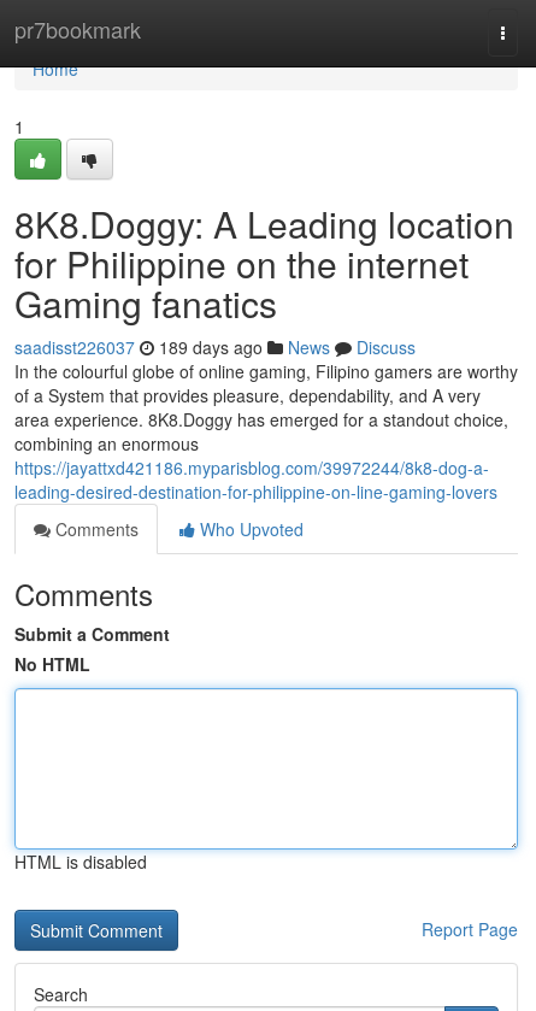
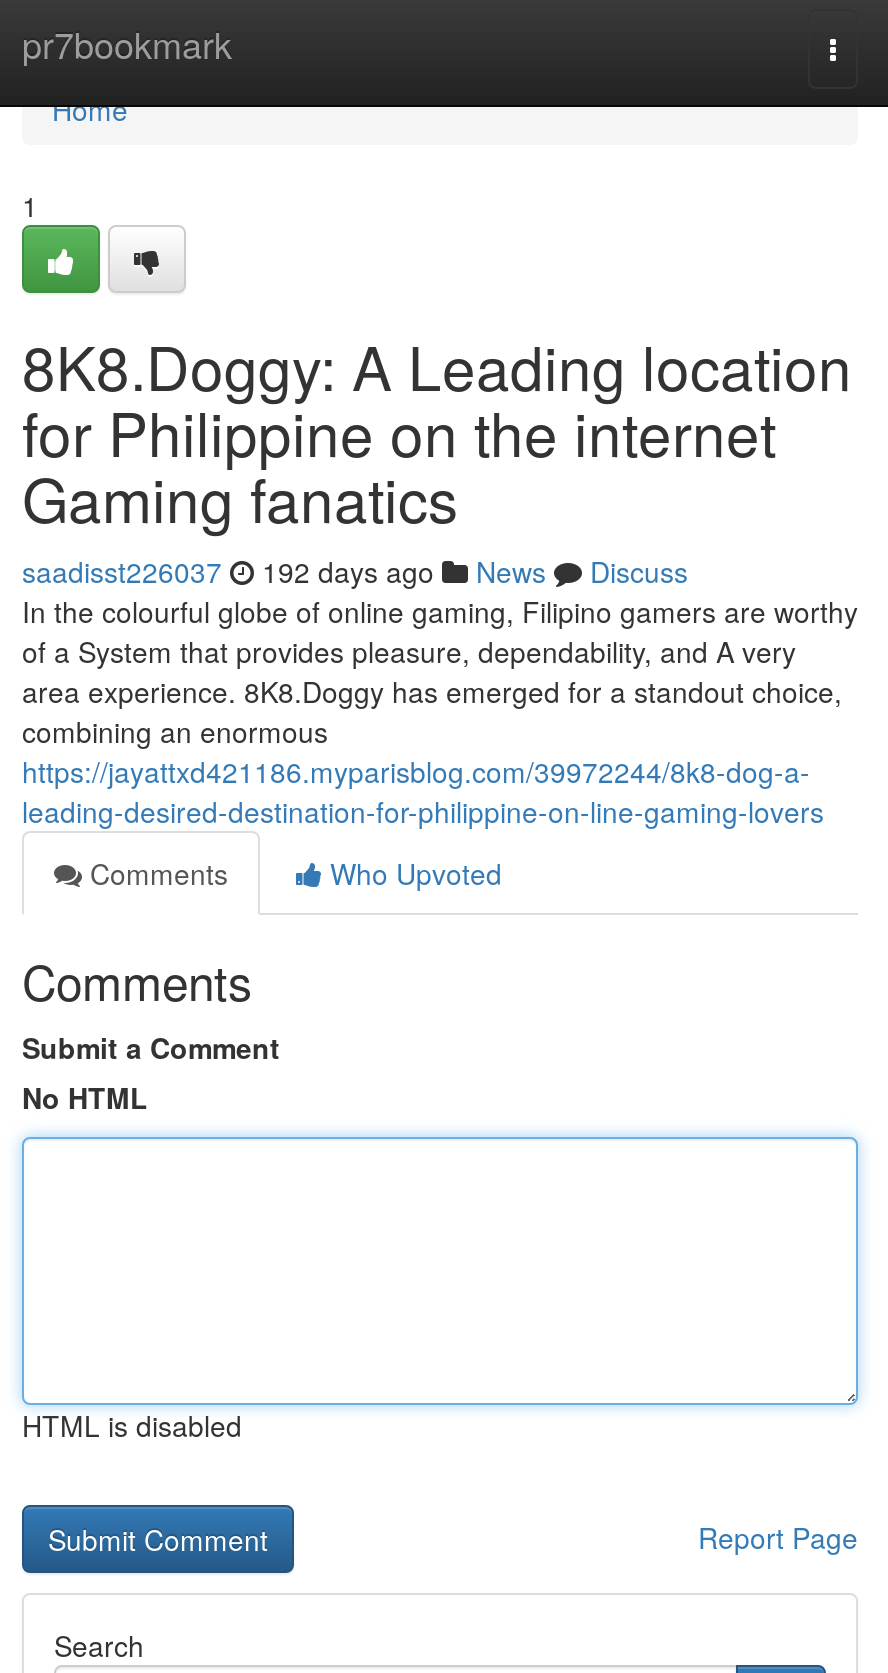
- saadisst226037 189 days ago News Discuss
+ saadisst226037 192 days ago News Discuss
